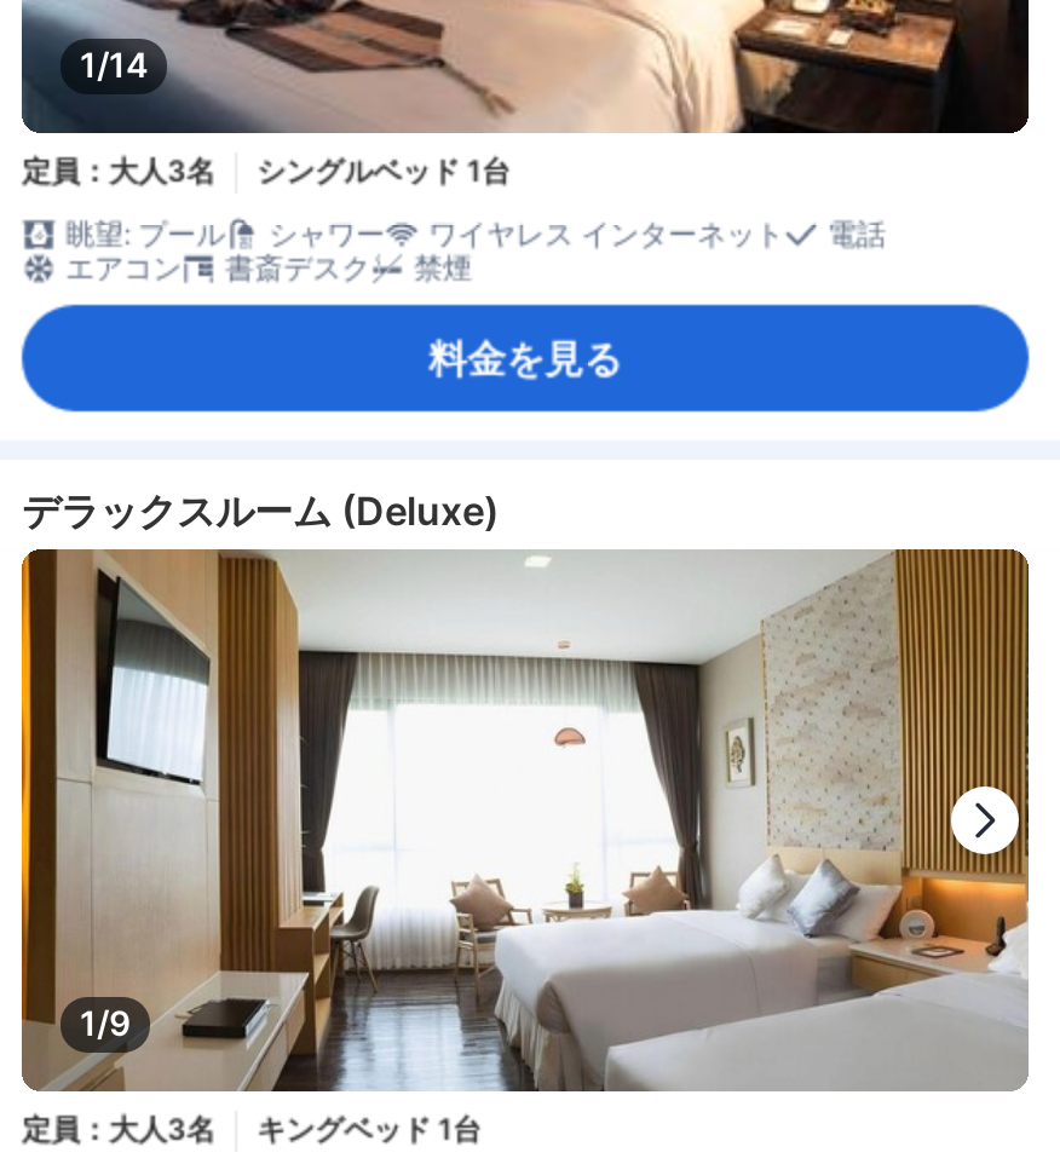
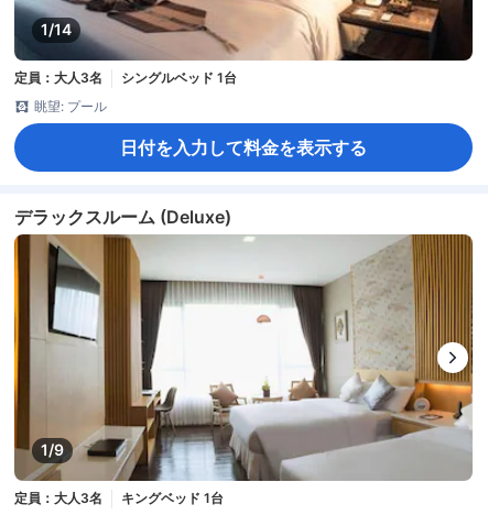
- シャワー
- ワイヤレス インターネット
- 電話
- エアコン
- 書斎デスク
- 禁煙
- 料金を見る
+ 日付を入力して料金を表示する
